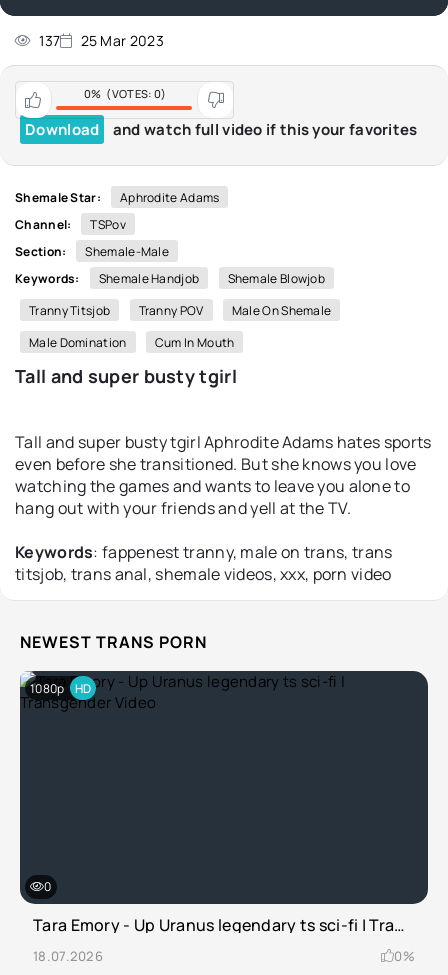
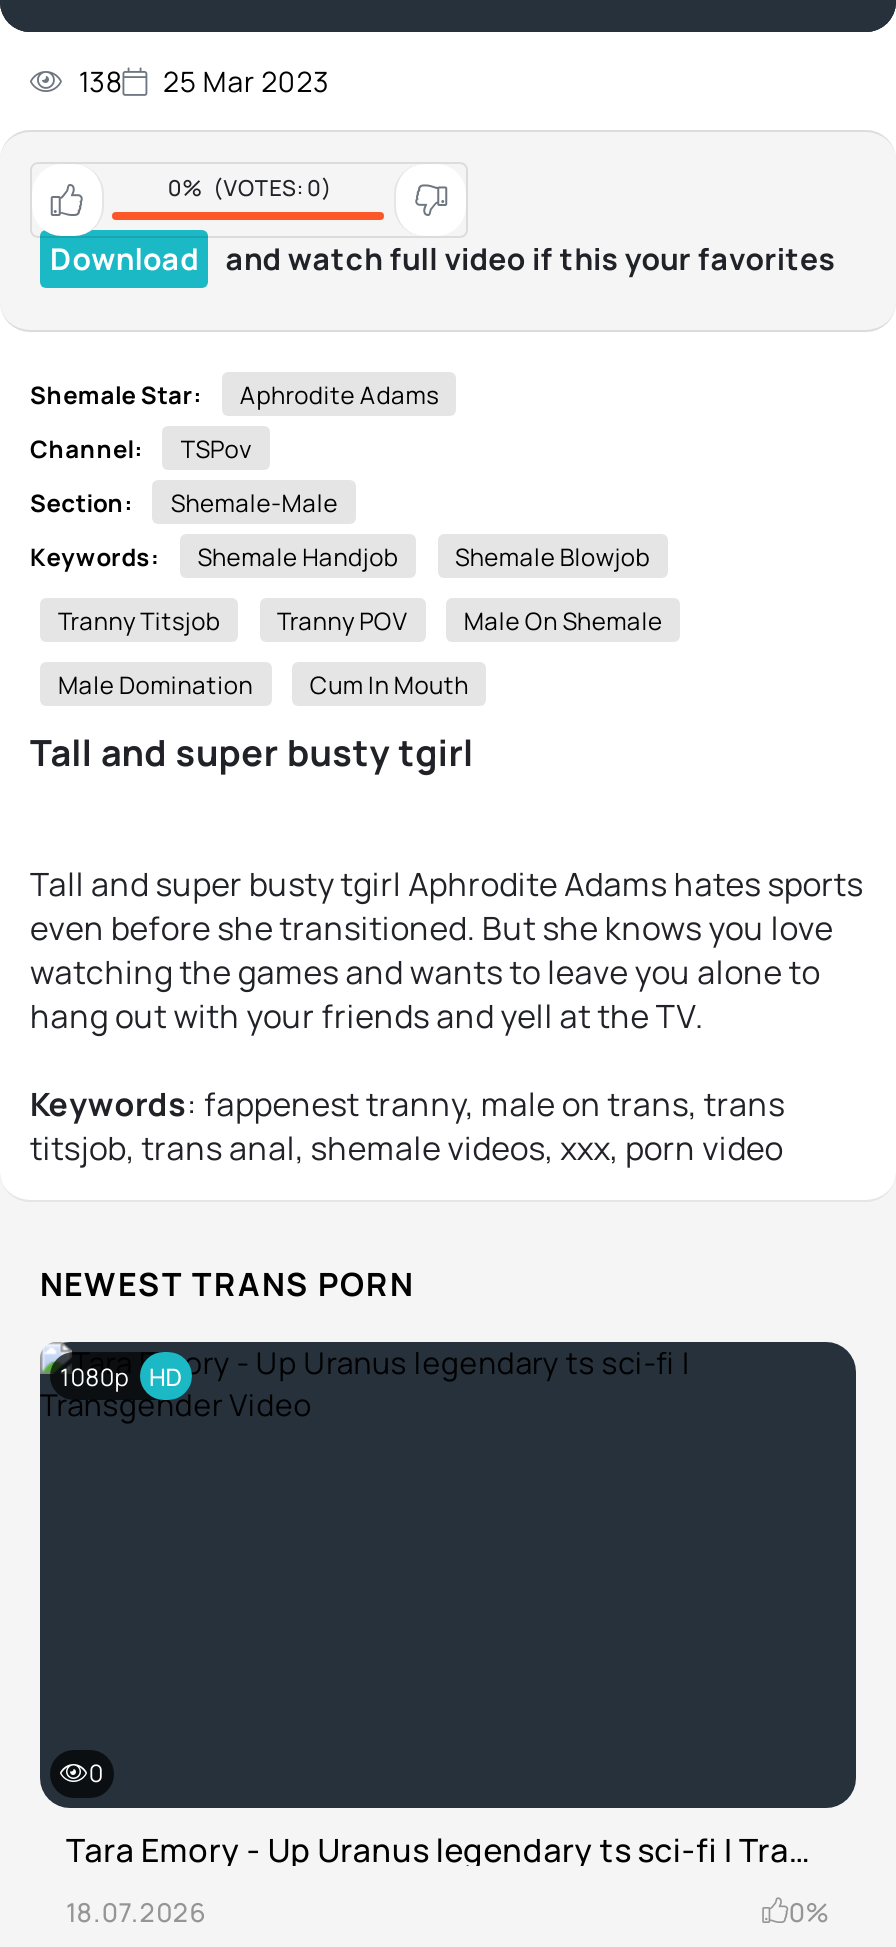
- 137 25 Mar 2023
+ 138 25 Mar 2023
